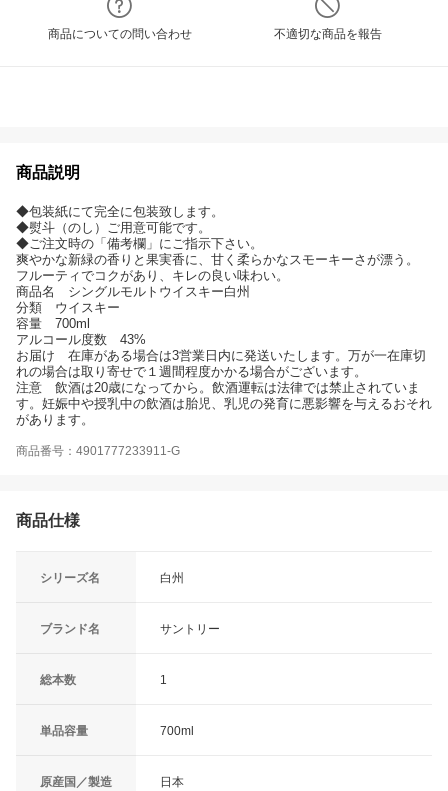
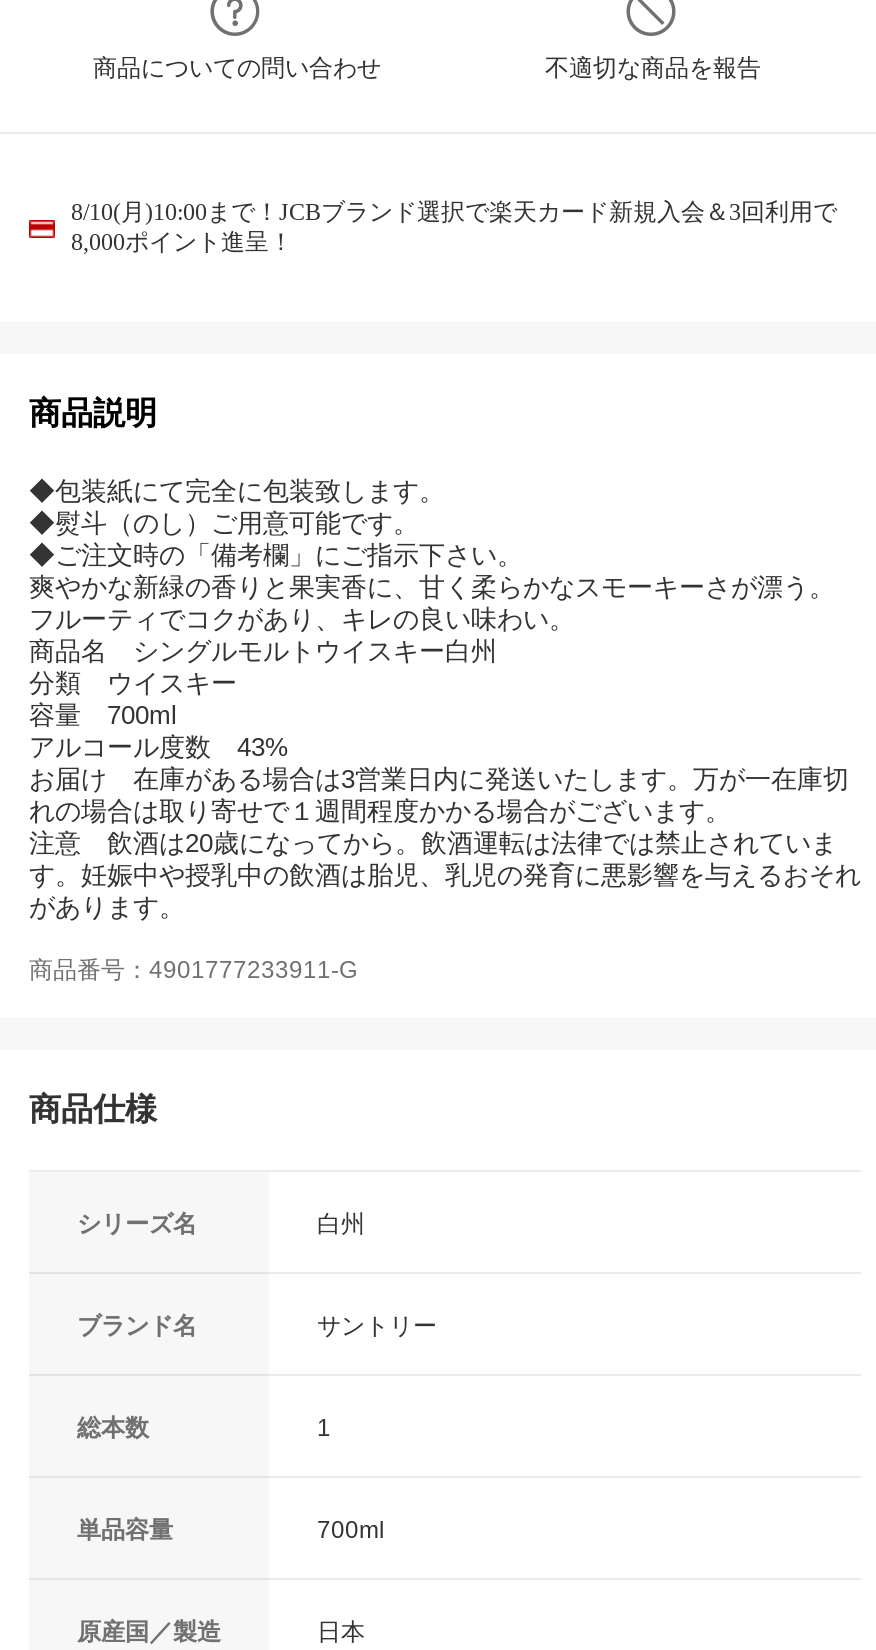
+ 8/10(月)10:00まで！JCBブランド選択で楽天カード新規入会＆3回利用で
+ 8,000ポイント進呈！
